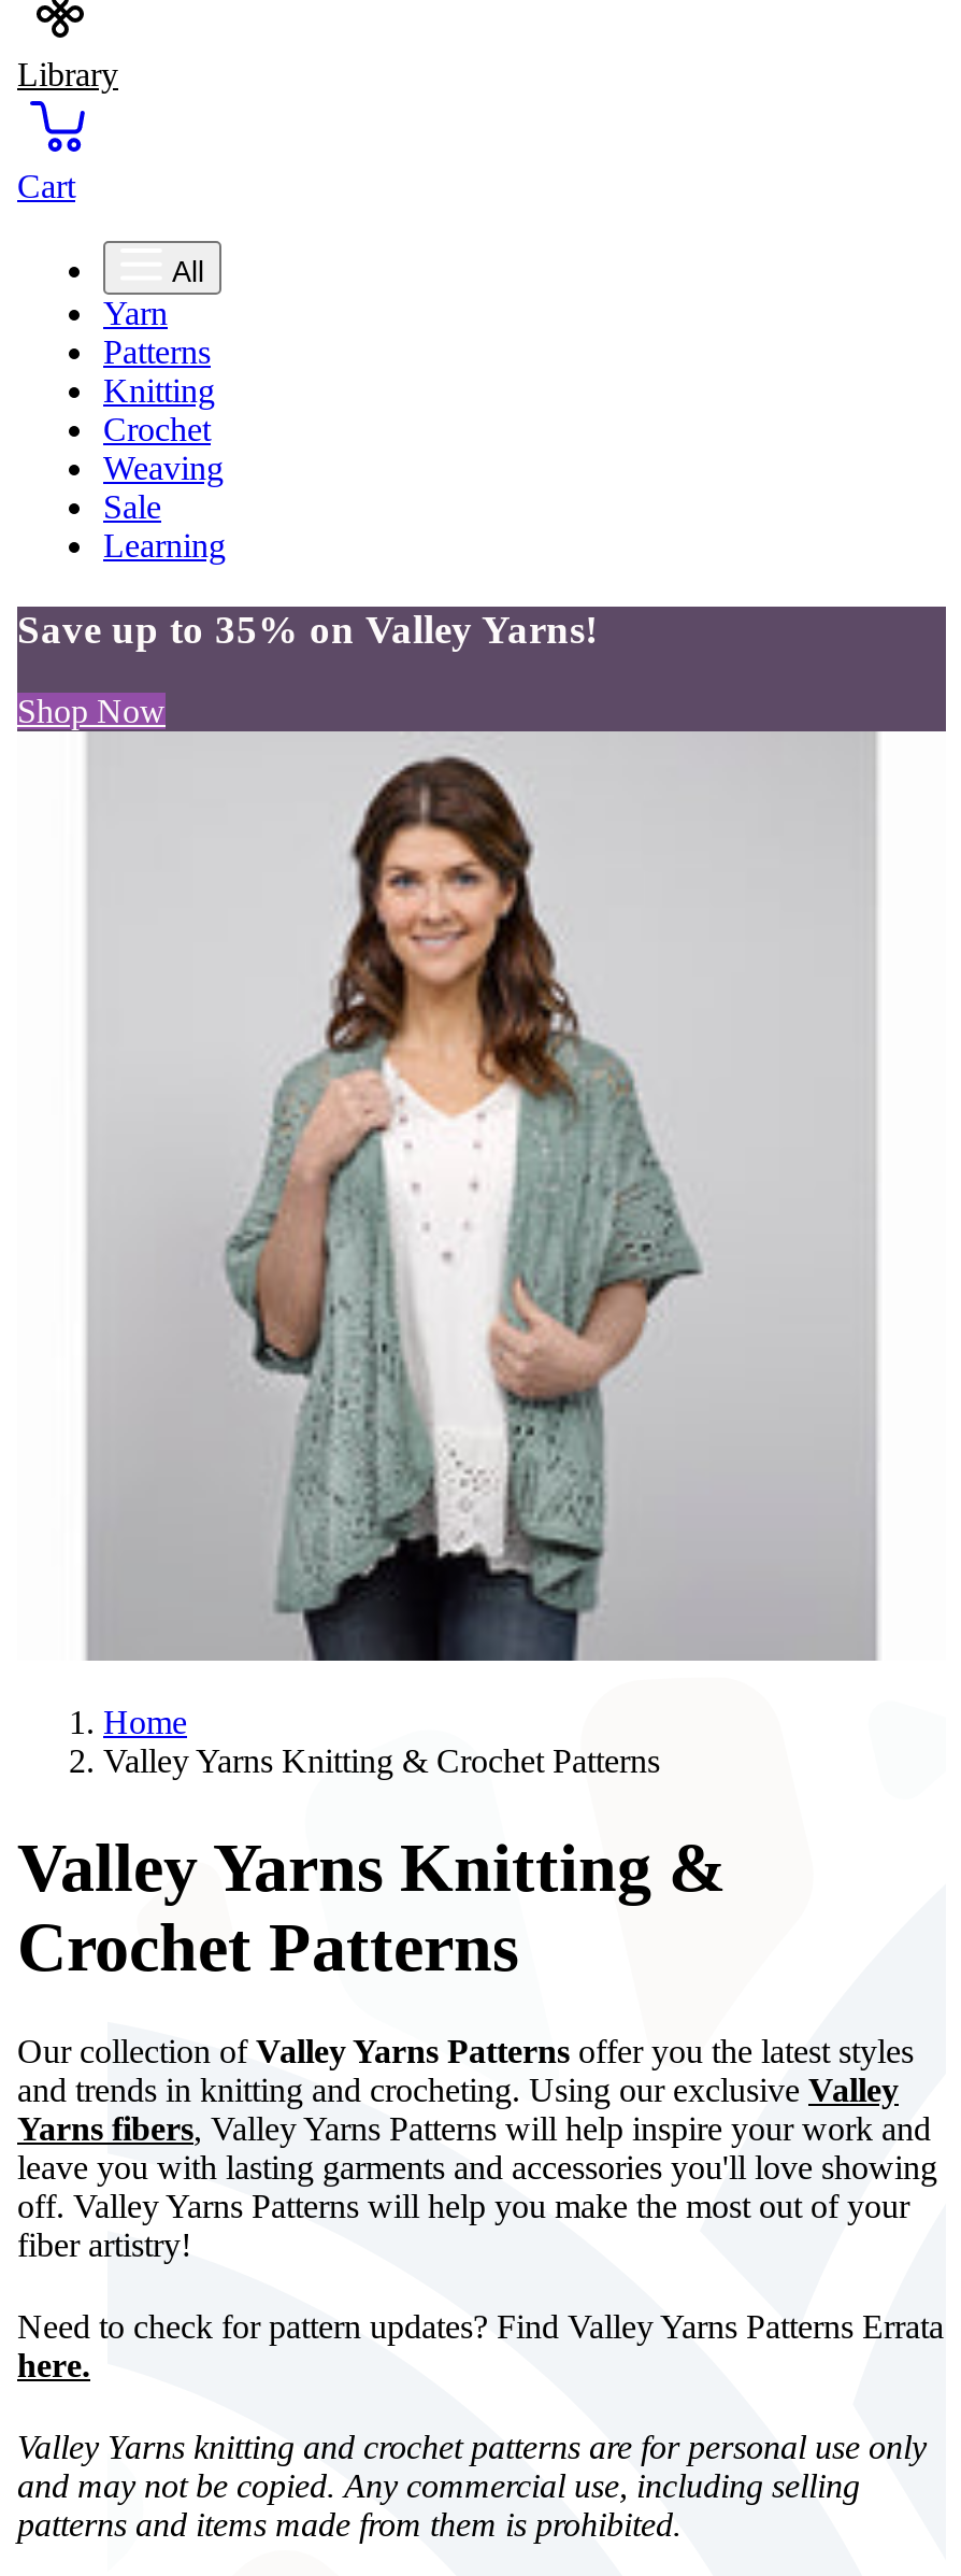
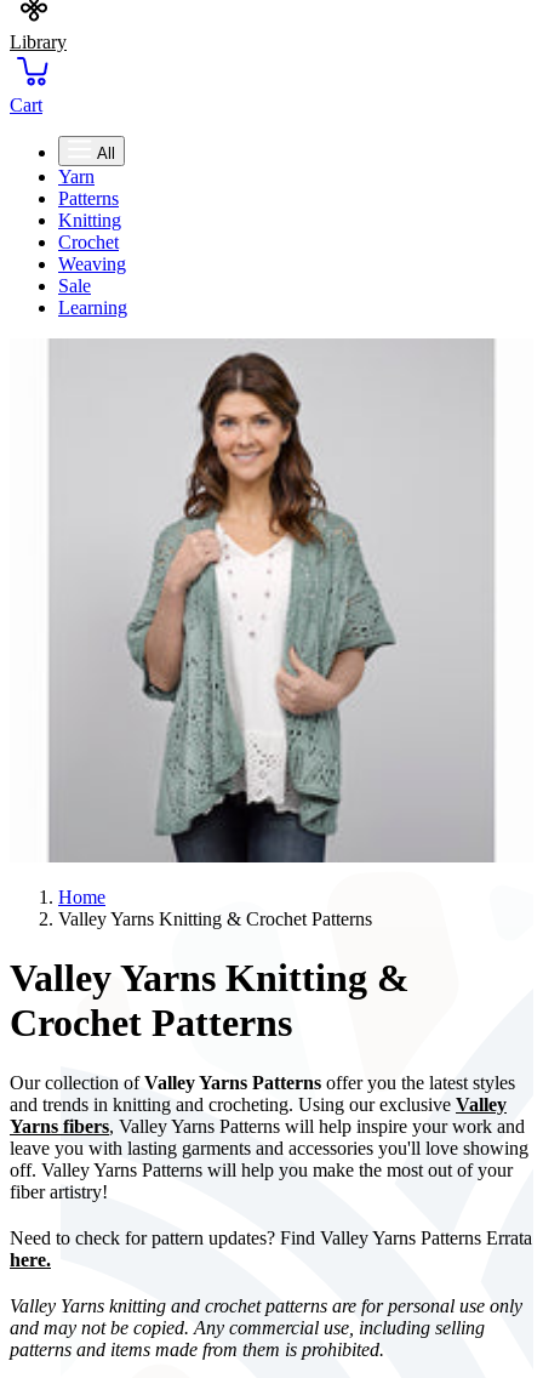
- Save up to 35% on Valley Yarns!
- Shop Now
